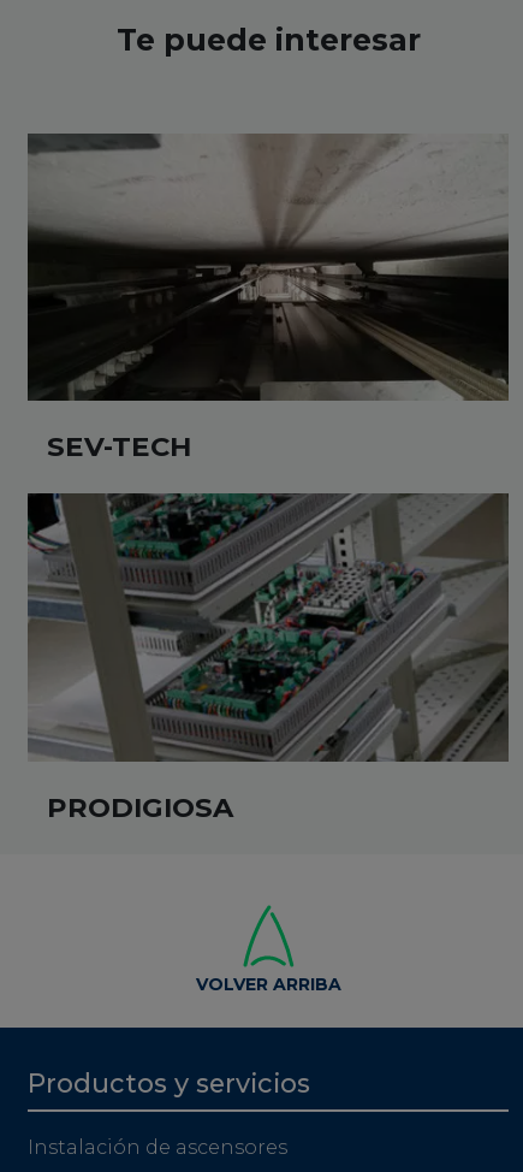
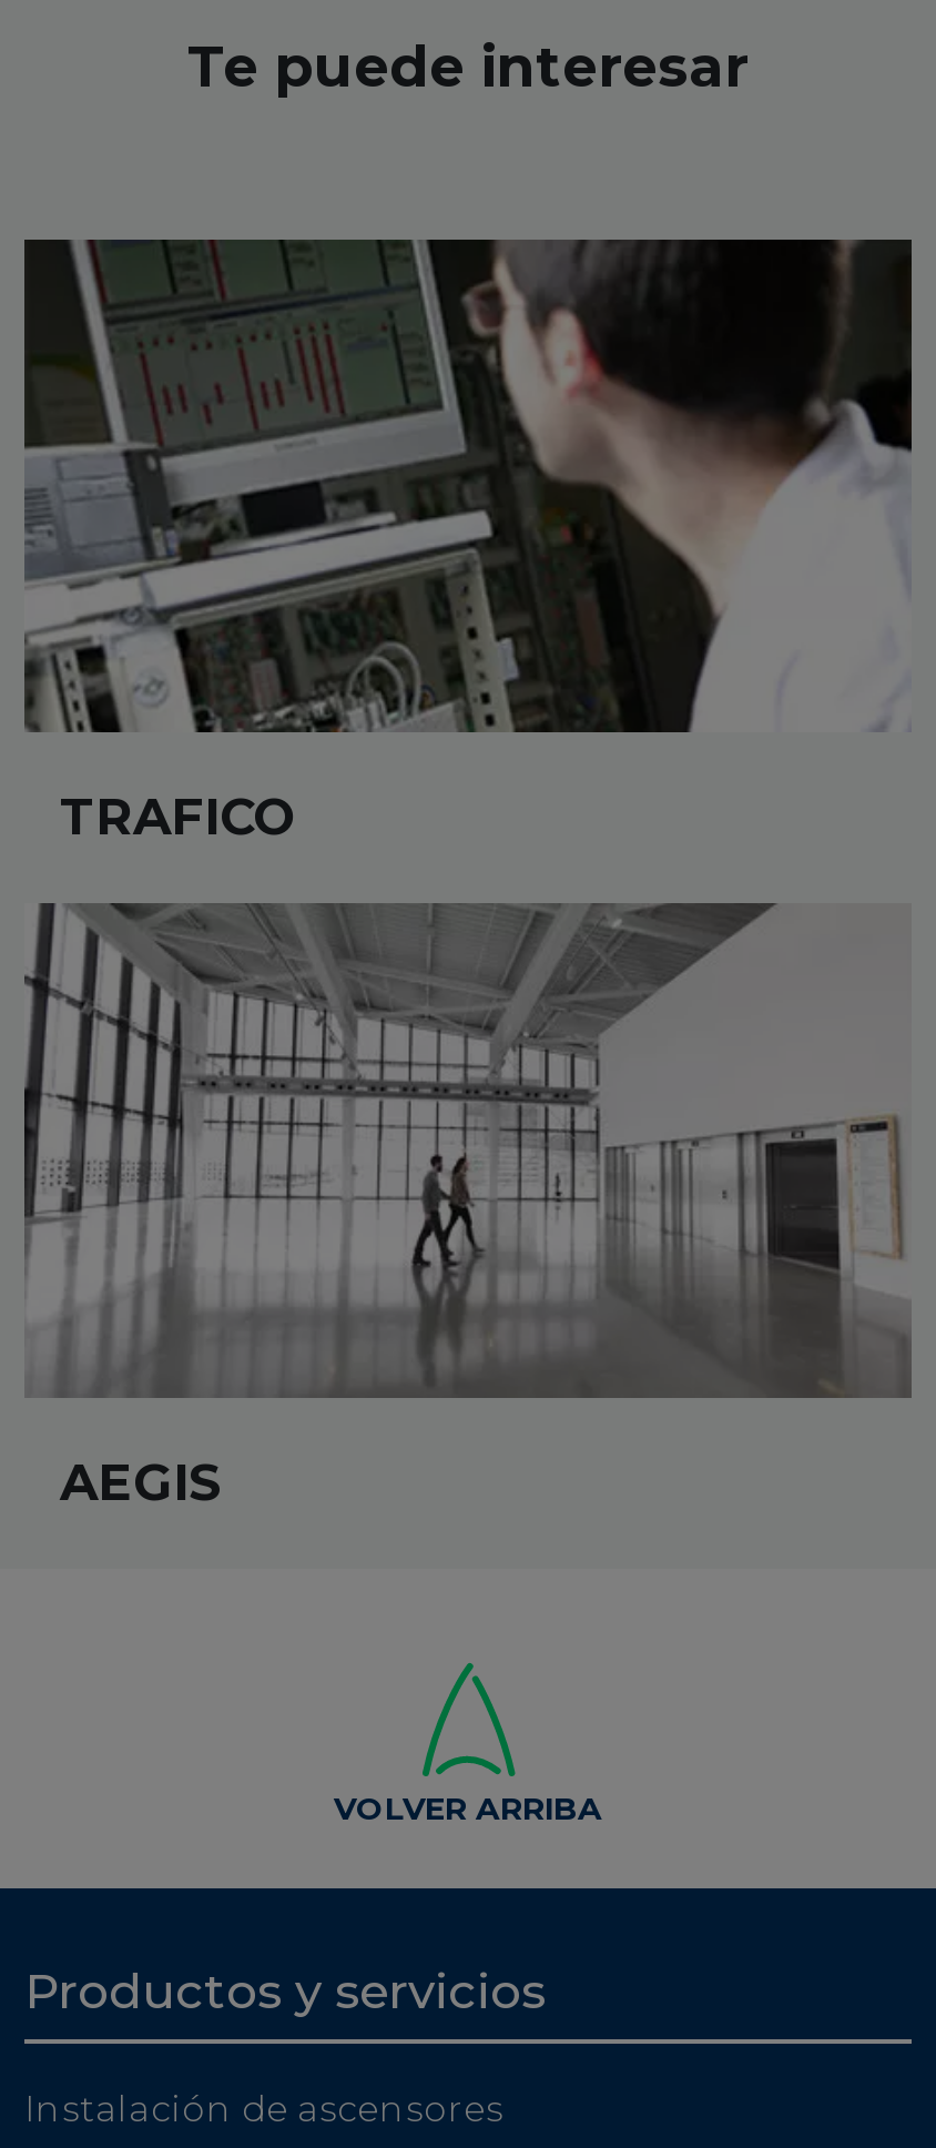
- [image]
- SEV-TECH
+ [image]
+ TRAFICO

- [image]
- PRODIGIOSA
+ [image]
+ AEGIS
